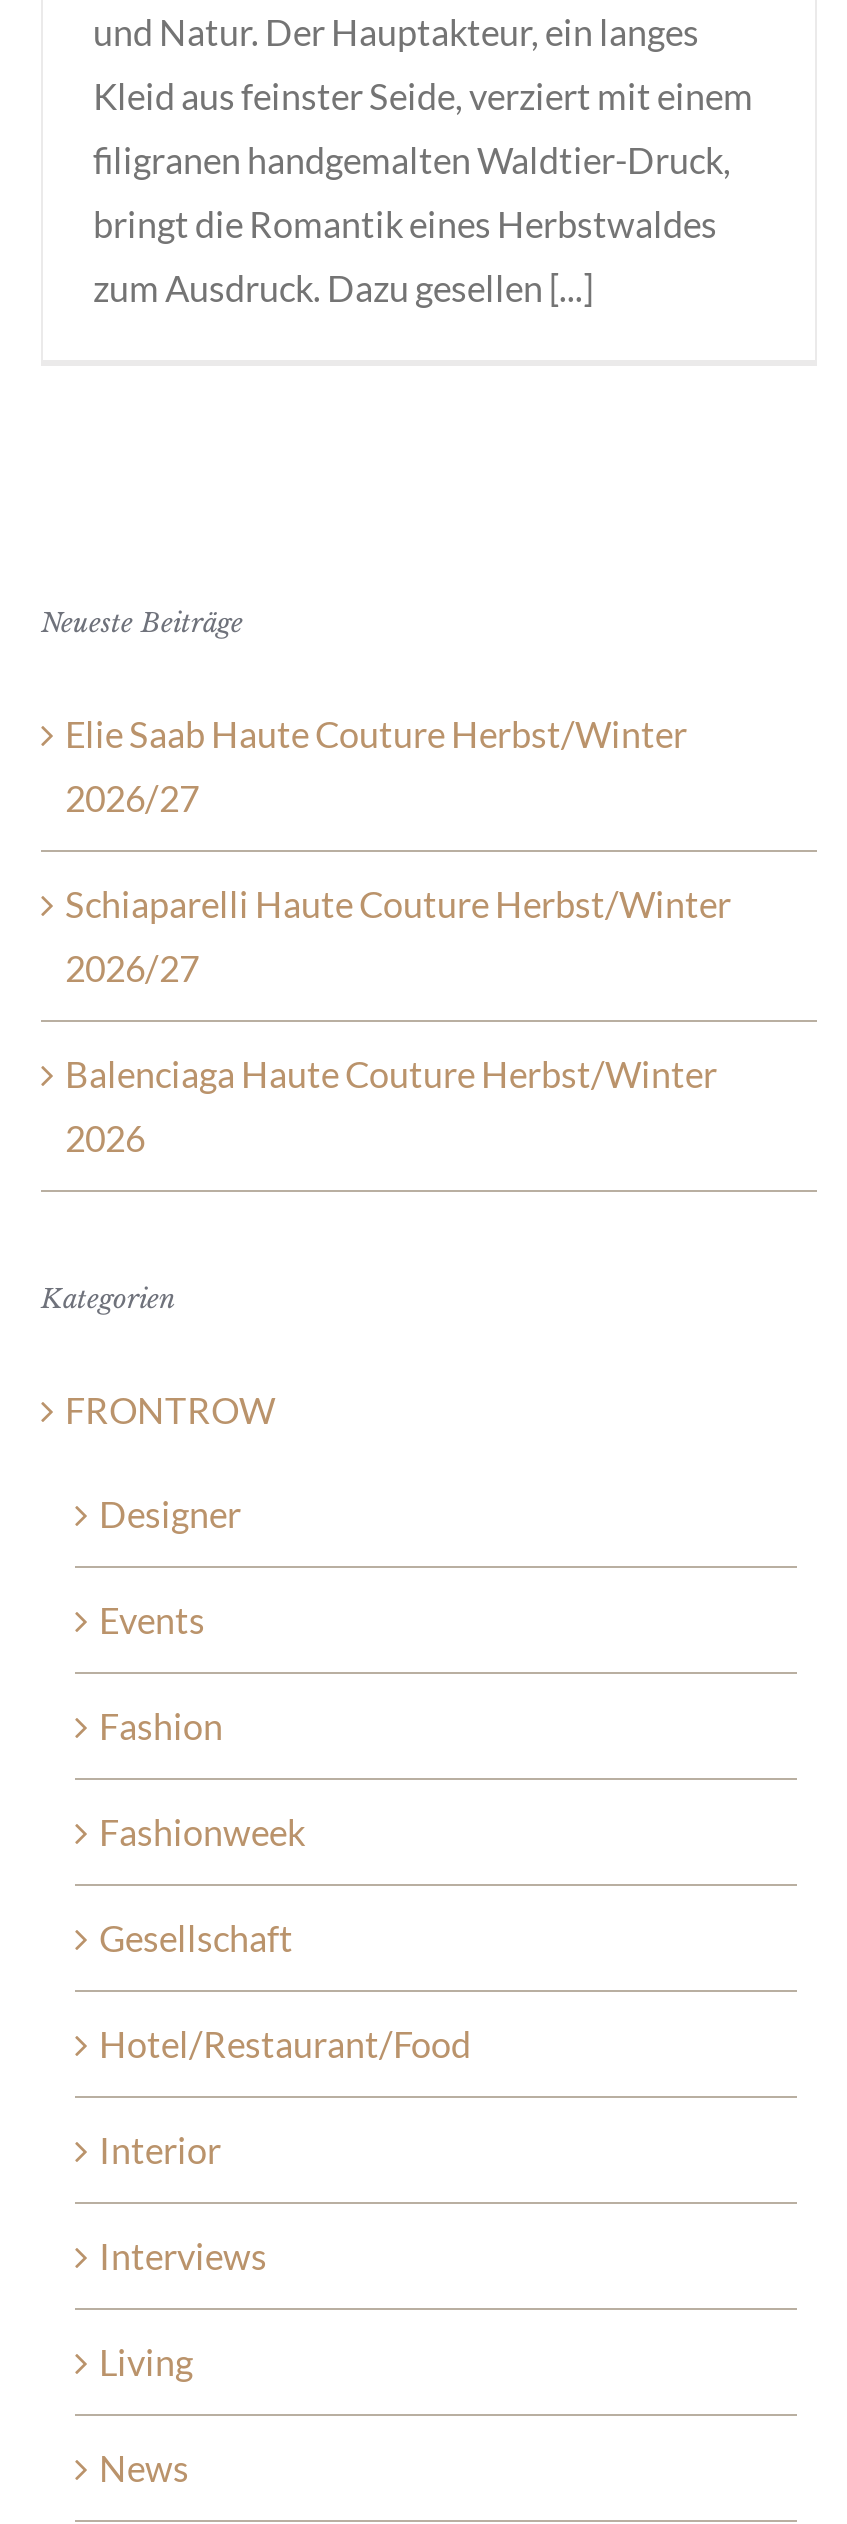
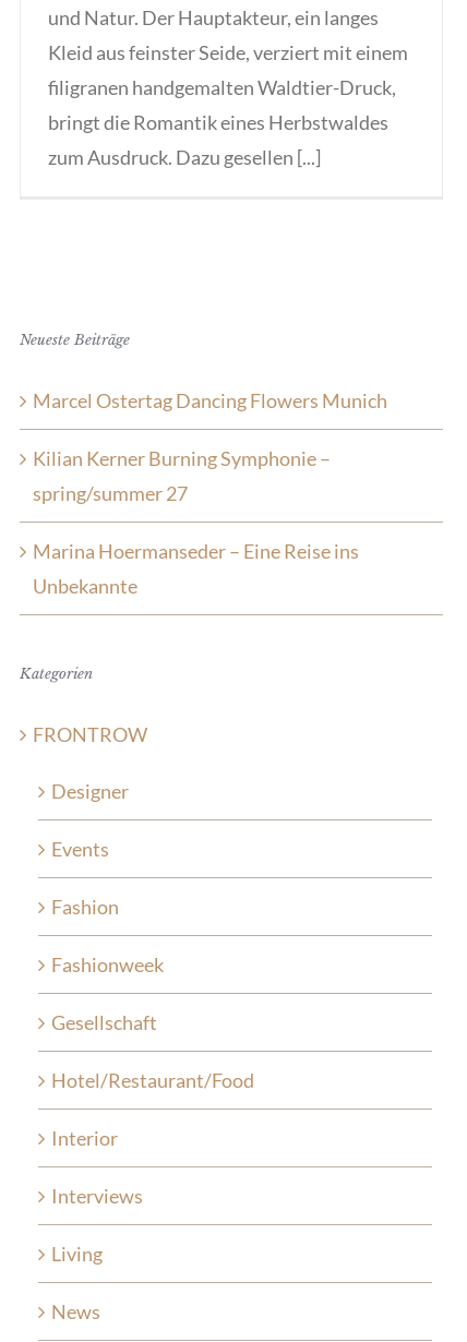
- Elie Saab Haute Couture Herbst/Winter
- 2026/27
- Schiaparelli Haute Couture Herbst/Winter
- 2026/27
- Balenciaga Haute Couture Herbst/Winter
- 2026
+ Marcel Ostertag Dancing Flowers Munich
+ Kilian Kerner Burning Symphonie –
+ spring/summer 27
+ Marina Hoermanseder – Eine Reise ins
+ Unbekannte
